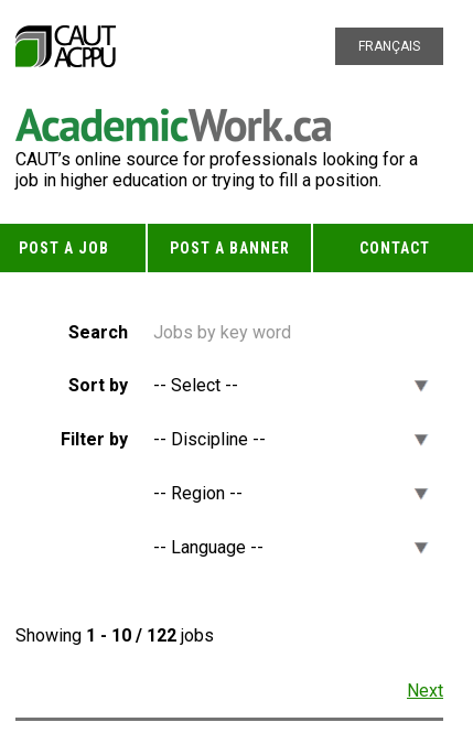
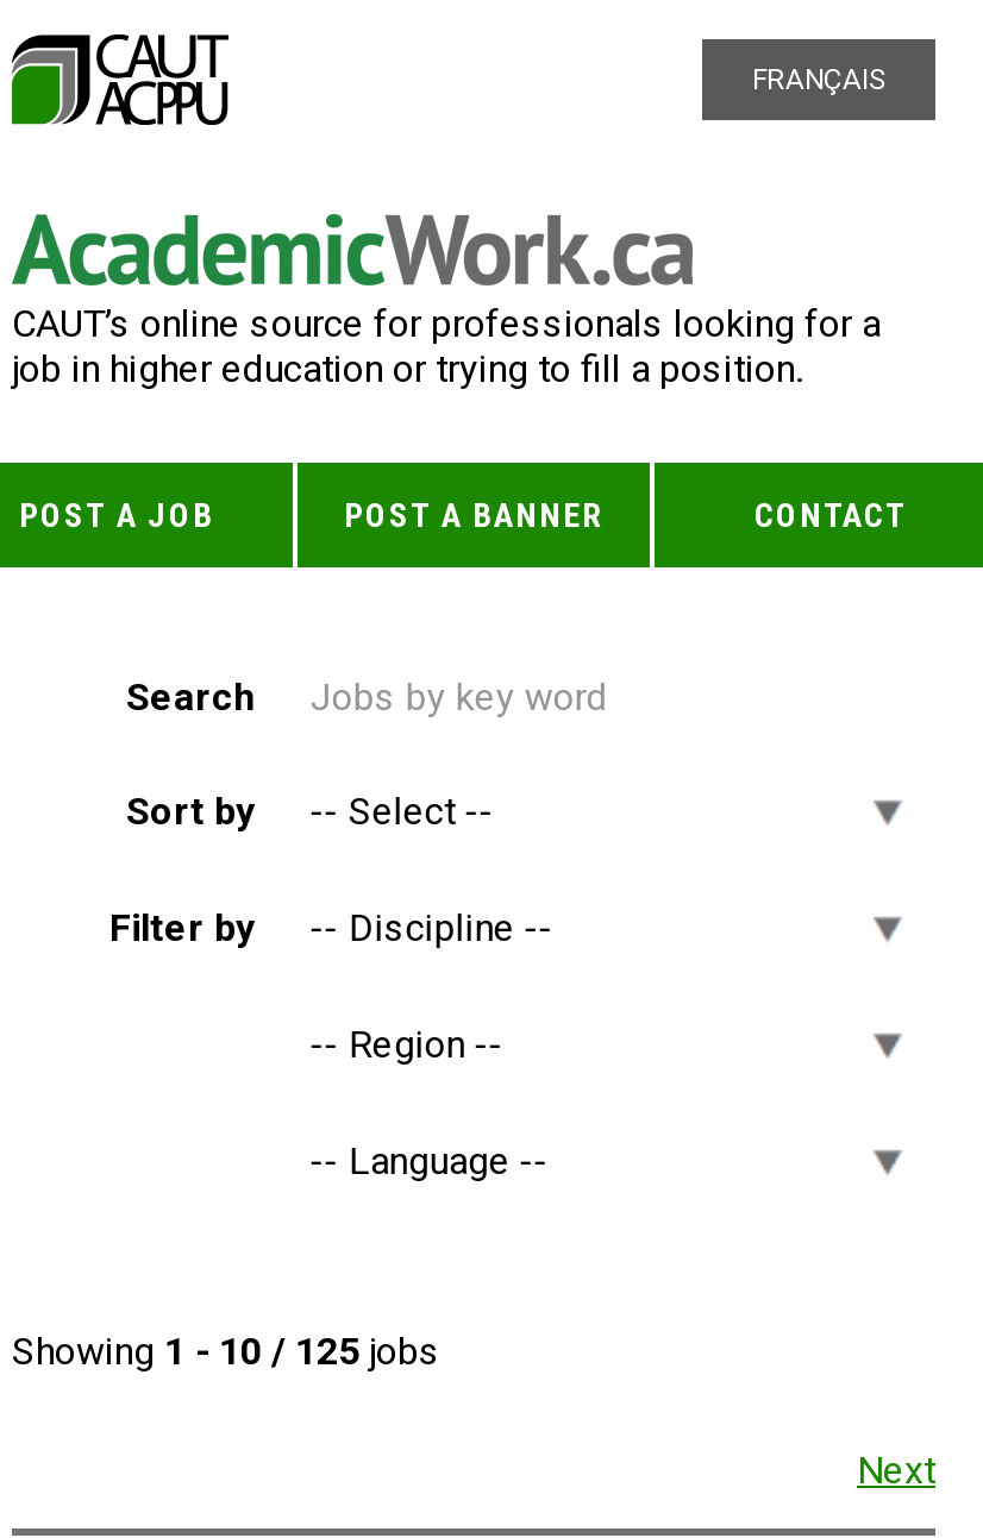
- Showing 1 - 10 / 122 jobs
+ Showing 1 - 10 / 125 jobs
